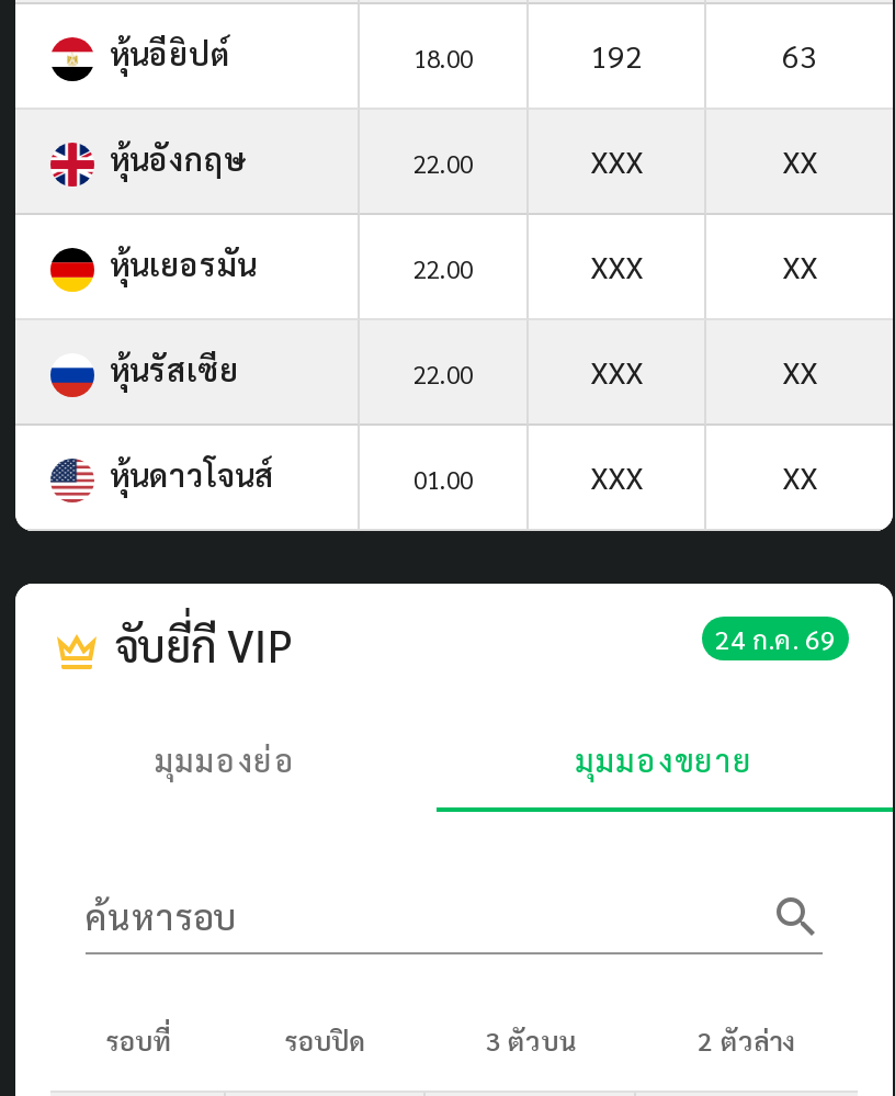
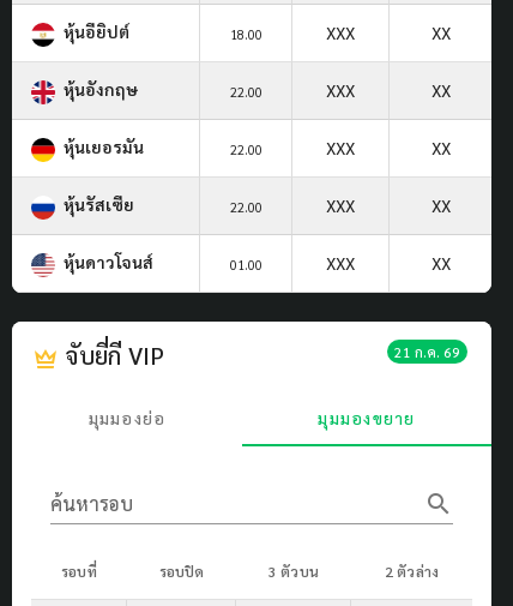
- 192
- 63
+ XXX
+ XX

- 24 ก.ค. 69
+ 21 ก.ค. 69
